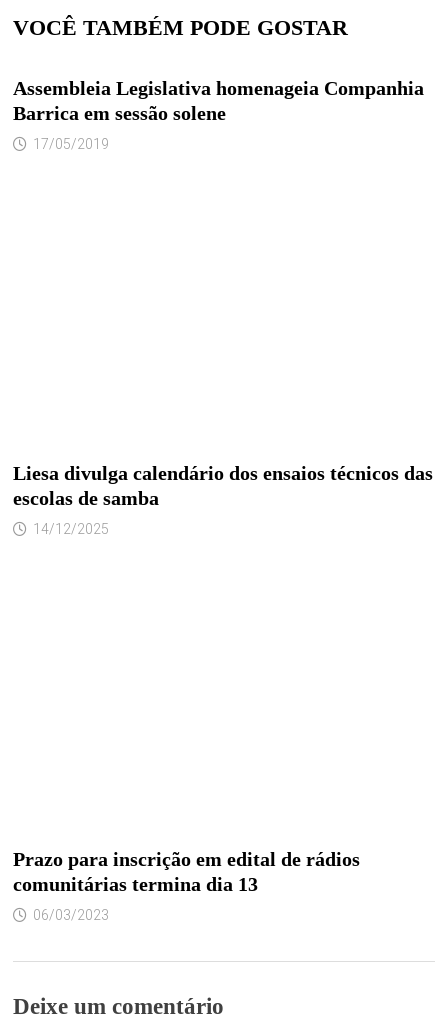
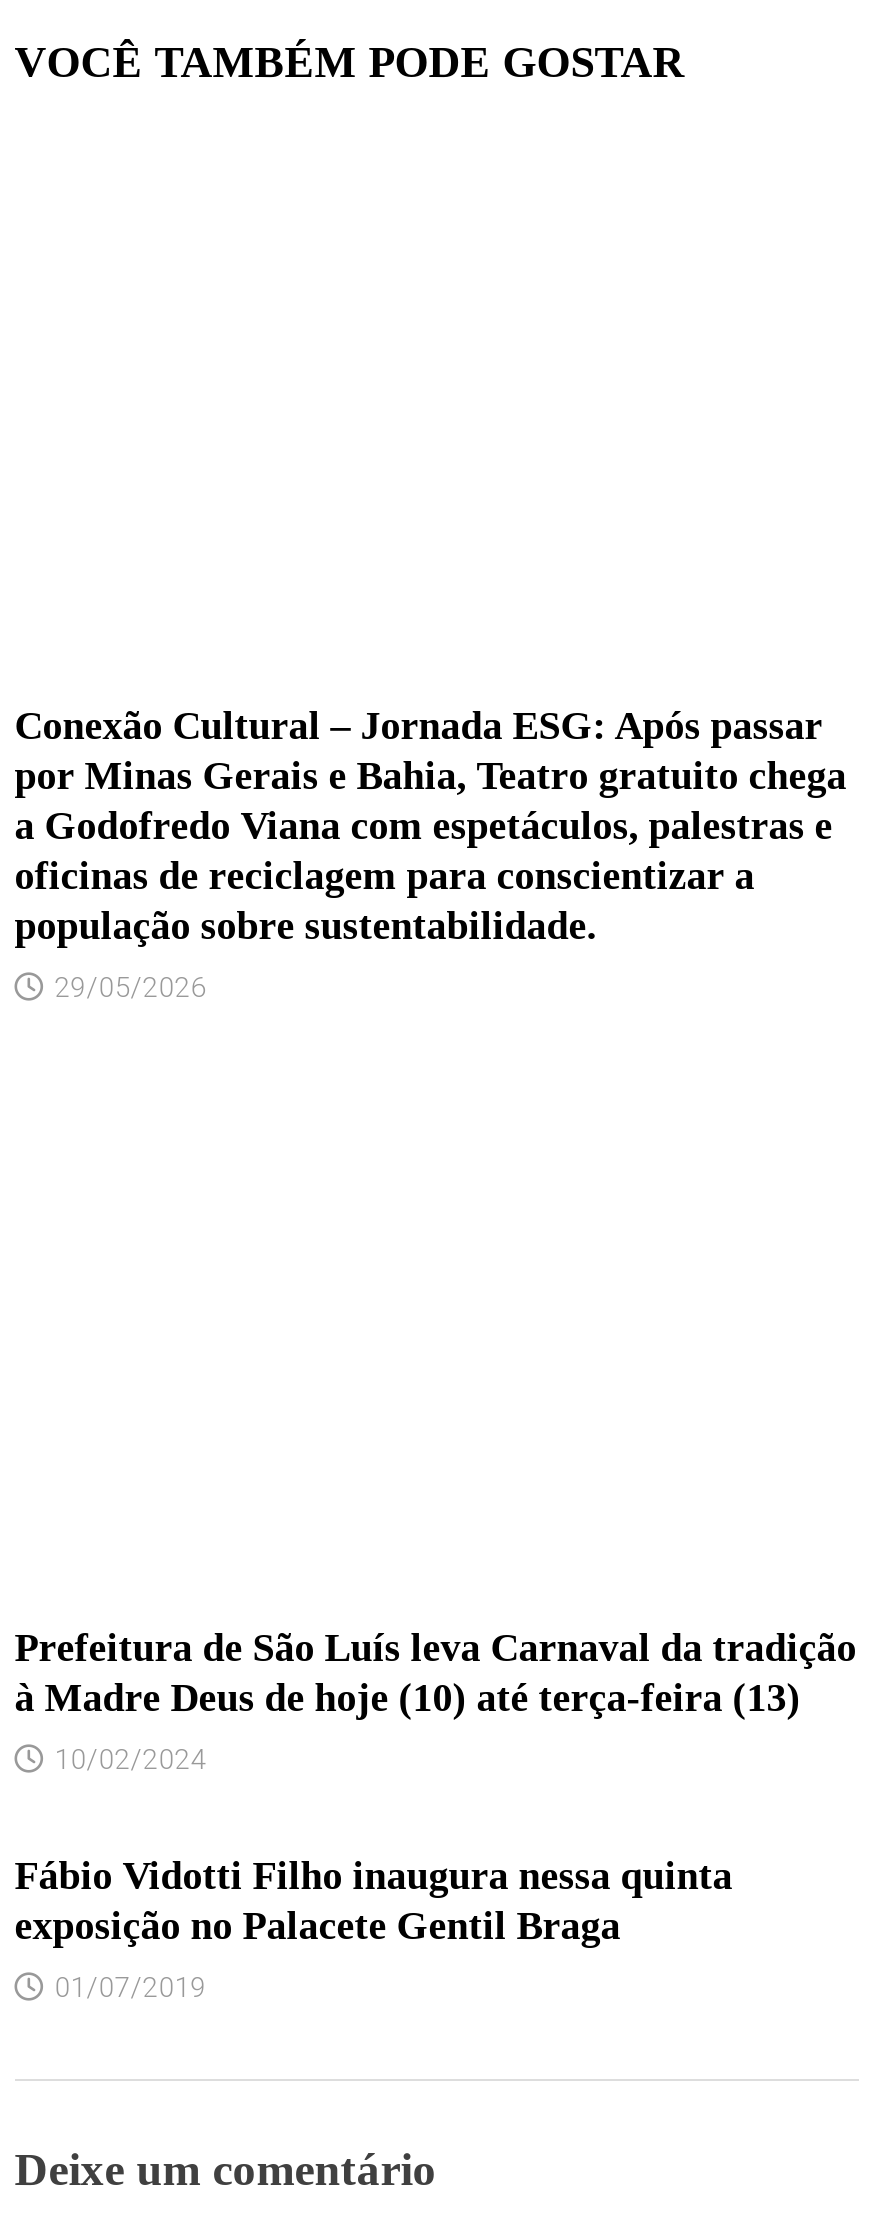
- Assembleia Legislativa homenageia Companhia
- Barrica em sessão solene
+ Conexão Cultural – Jornada ESG: Após passar
+ por Minas Gerais e Bahia, Teatro gratuito chega
+ a Godofredo Viana com espetáculos, palestras e
+ oficinas de reciclagem para conscientizar a
+ população sobre sustentabilidade.

- 17/05/2019
+ 29/05/2026

- Liesa divulga calendário dos ensaios técnicos das
- escolas de samba
+ Prefeitura de São Luís leva Carnaval da tradição
+ à Madre Deus de hoje (10) até terça-feira (13)

- 14/12/2025
+ 10/02/2024

- Prazo para inscrição em edital de rádios
- comunitárias termina dia 13
+ Fábio Vidotti Filho inaugura nessa quinta
+ exposição no Palacete Gentil Braga

- 06/03/2023
+ 01/07/2019
